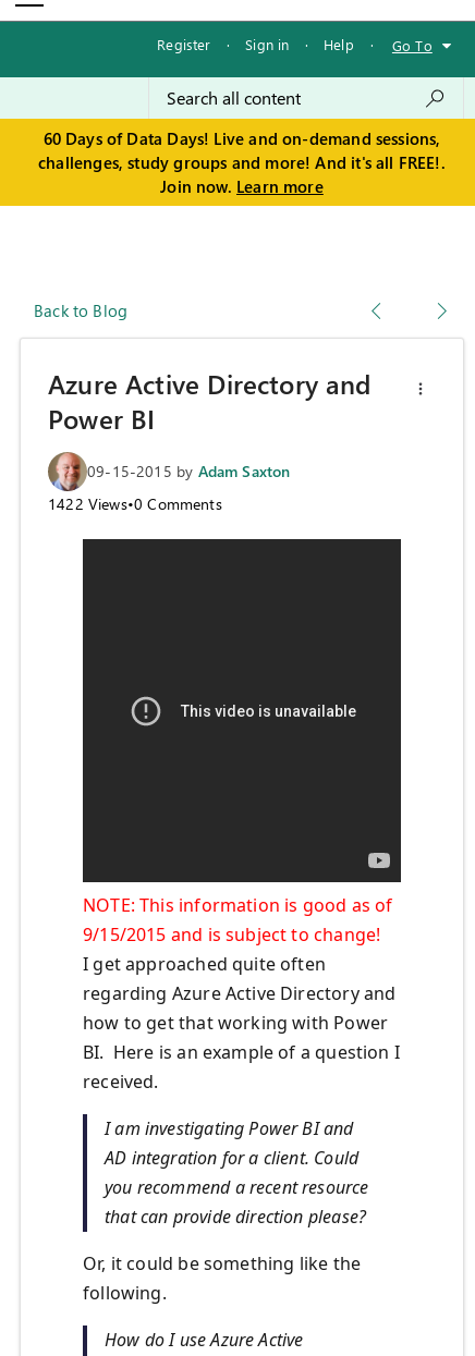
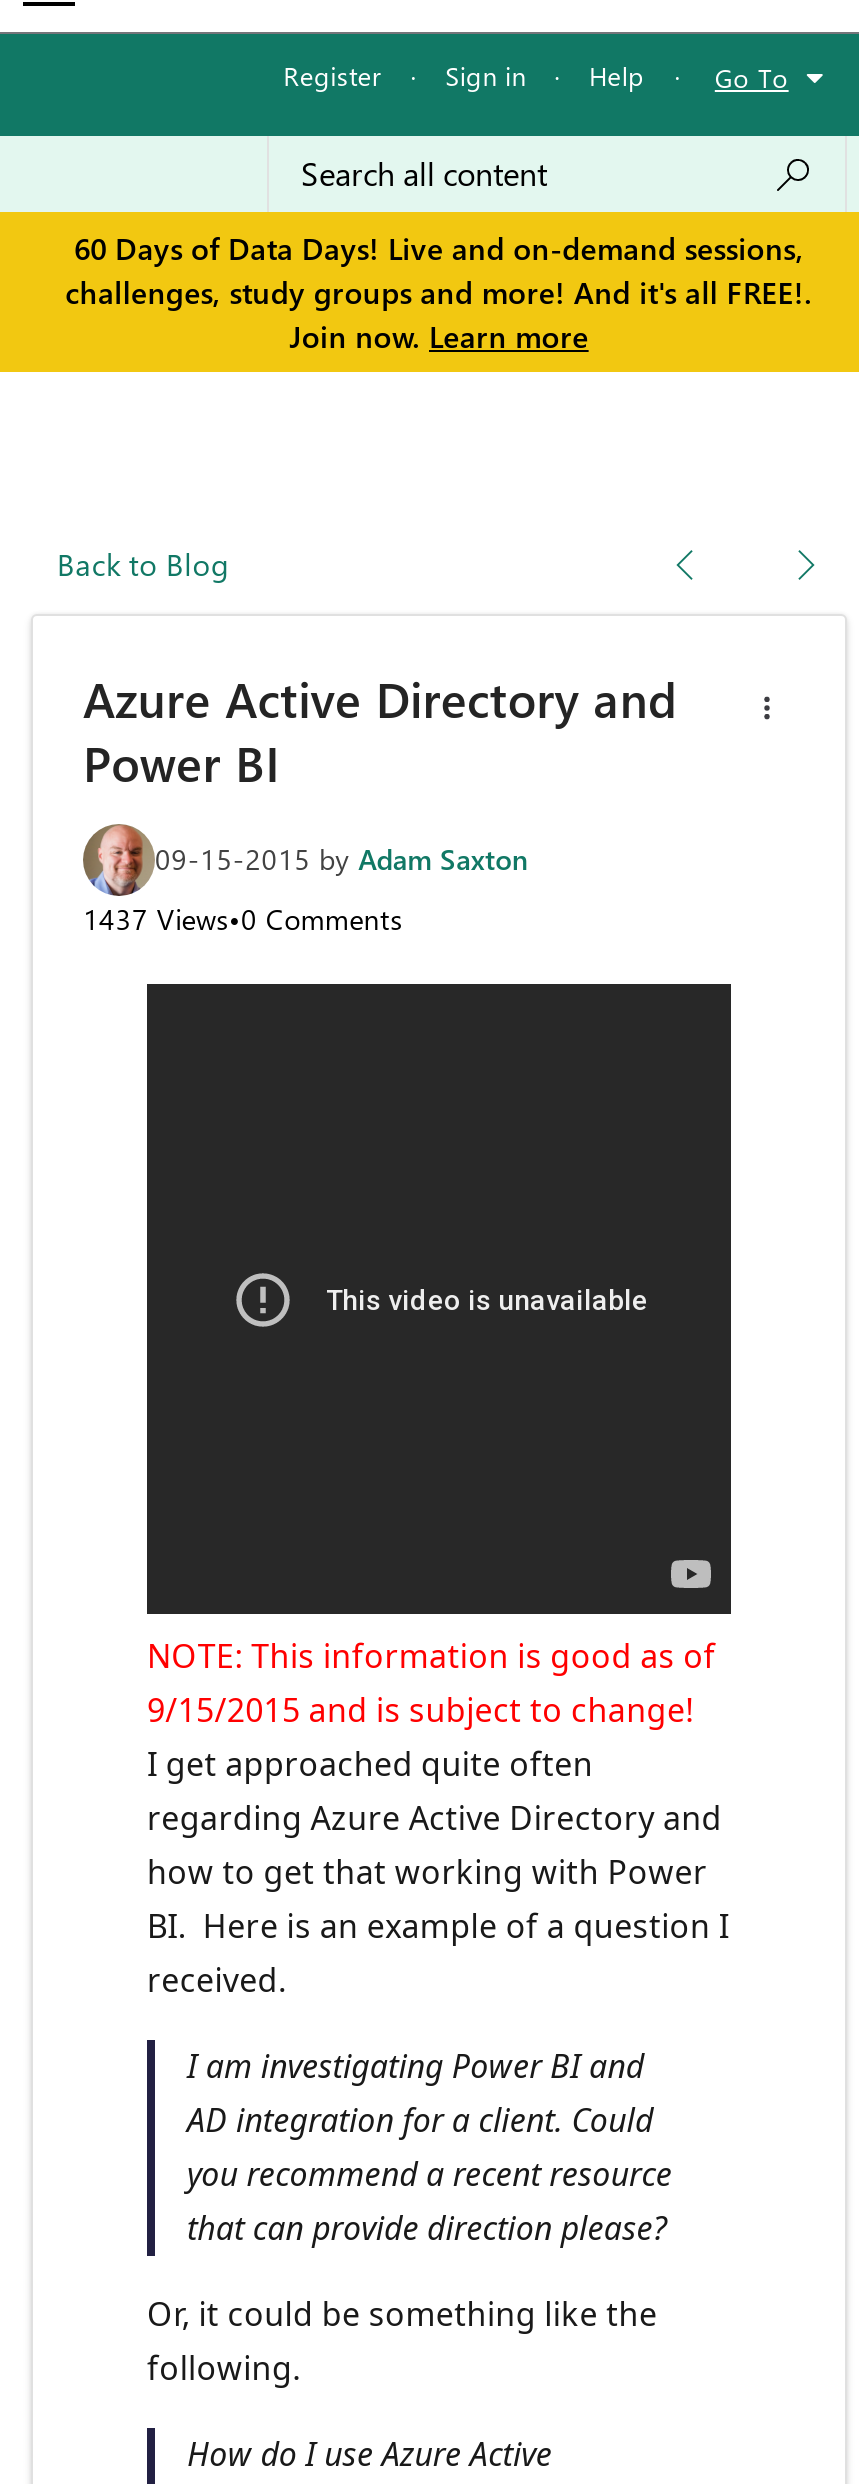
- 1422 Views•0 Comments
+ 1437 Views•0 Comments
